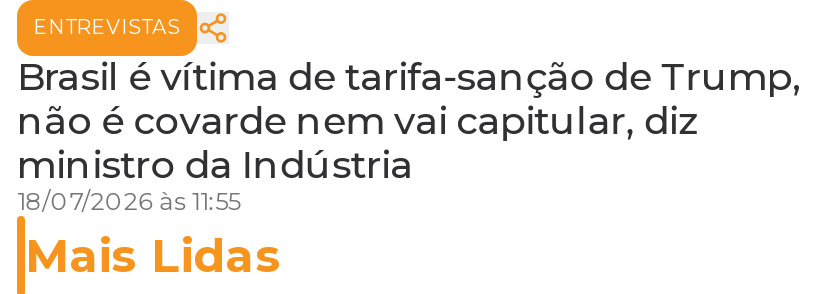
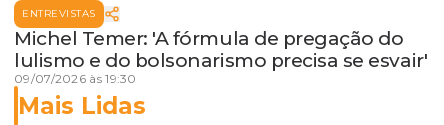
- Brasil é vítima de tarifa-sanção de Trump,
- não é covarde nem vai capitular, diz
- ministro da Indústria
- 18/07/2026 às 11:55
+ Michel Temer: 'A fórmula de pregação do
+ lulismo e do bolsonarismo precisa se esvair'
+ 09/07/2026 às 19:30
